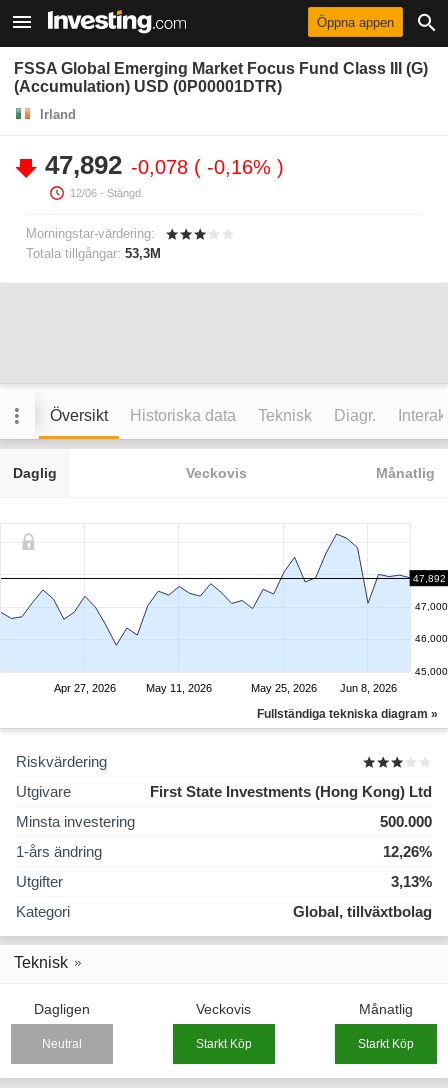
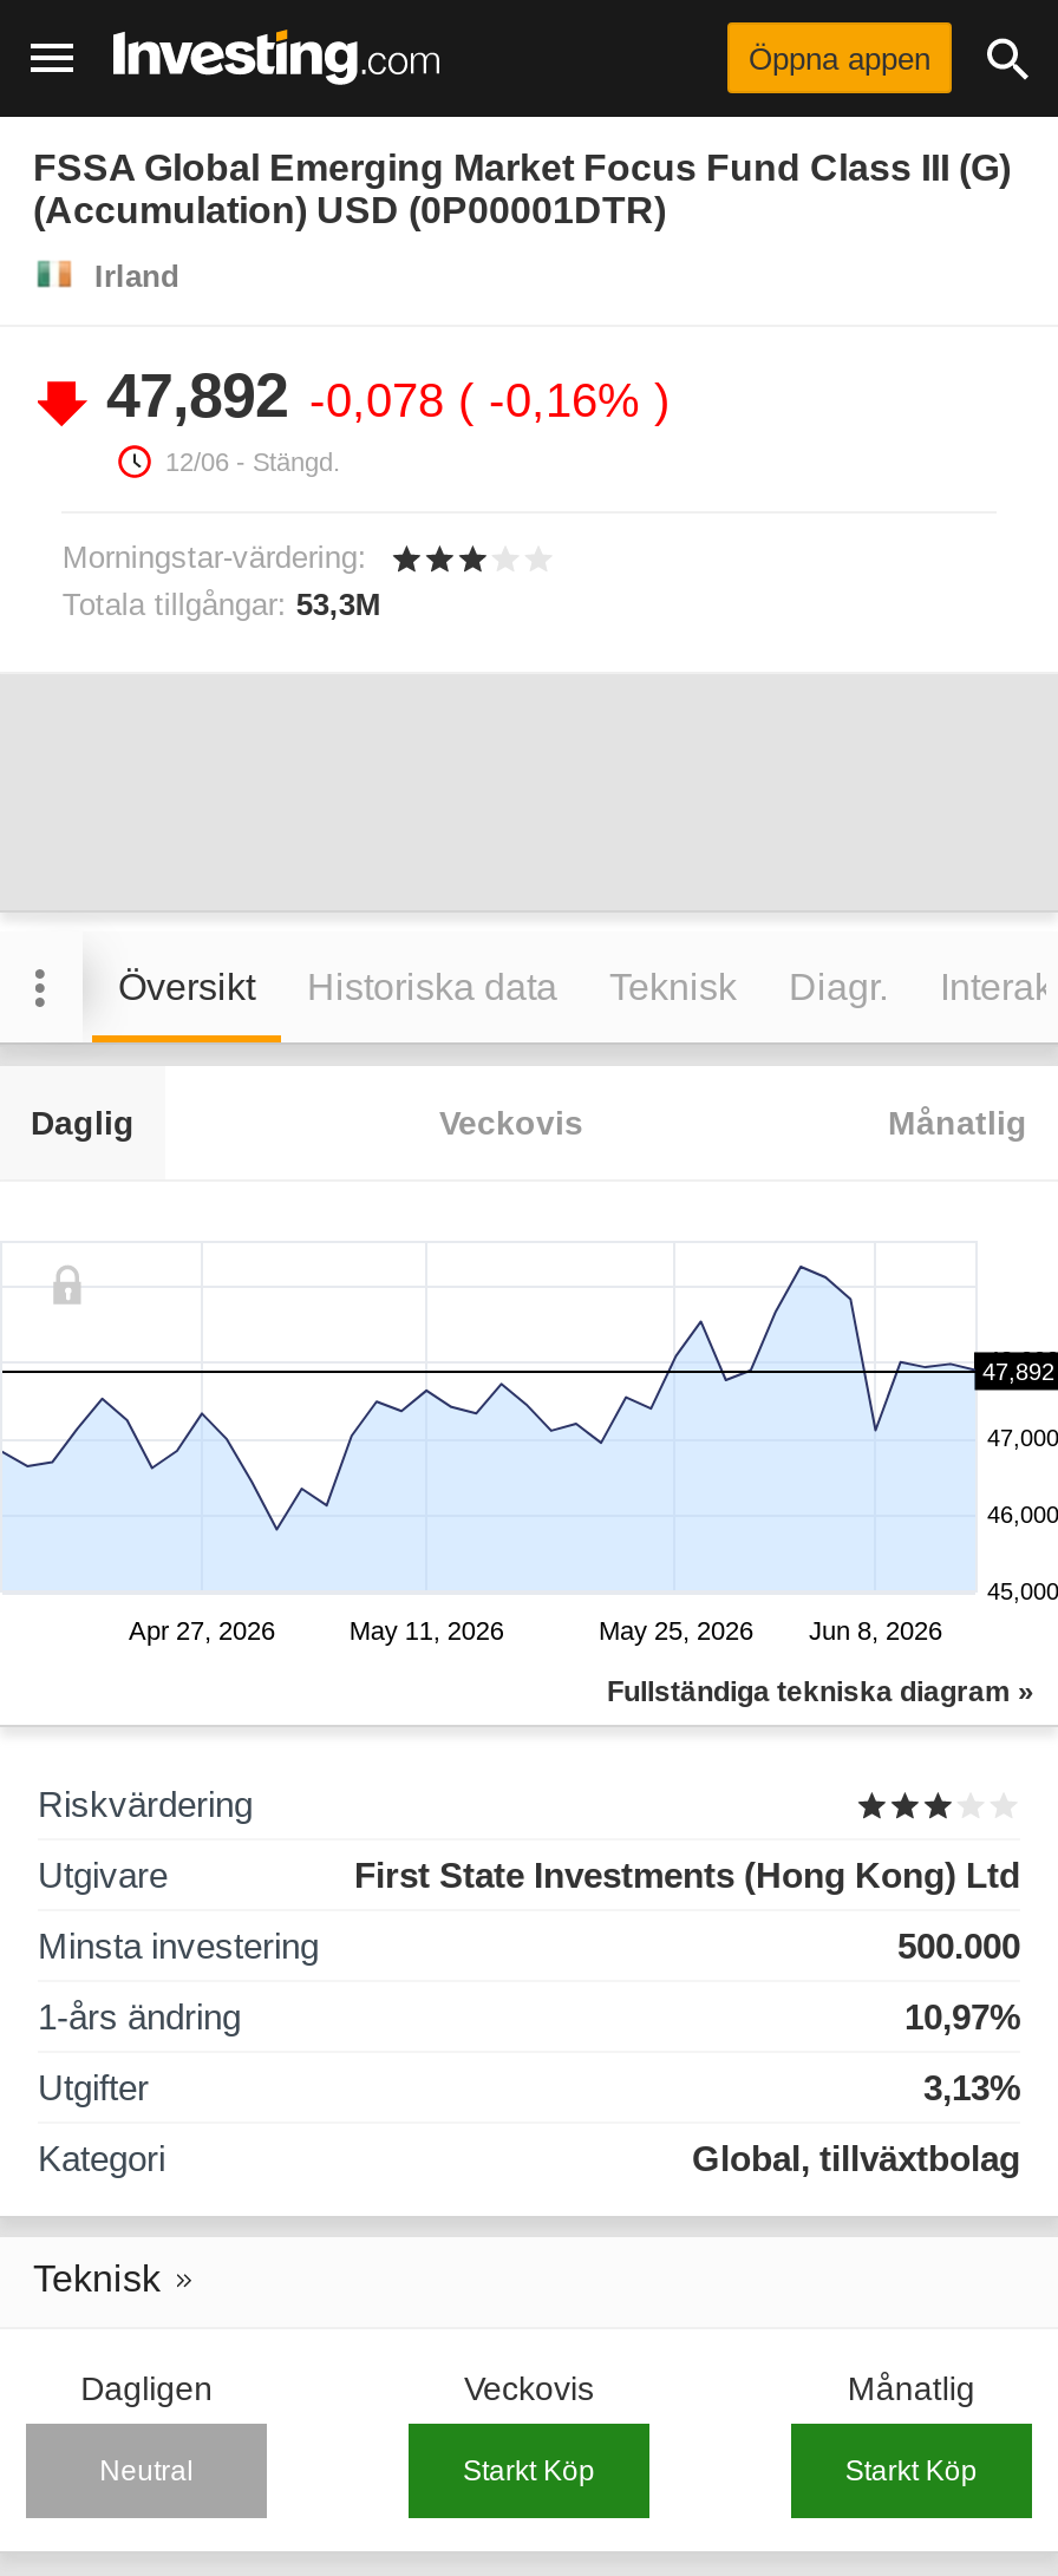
- 12,26%
+ 10,97%
